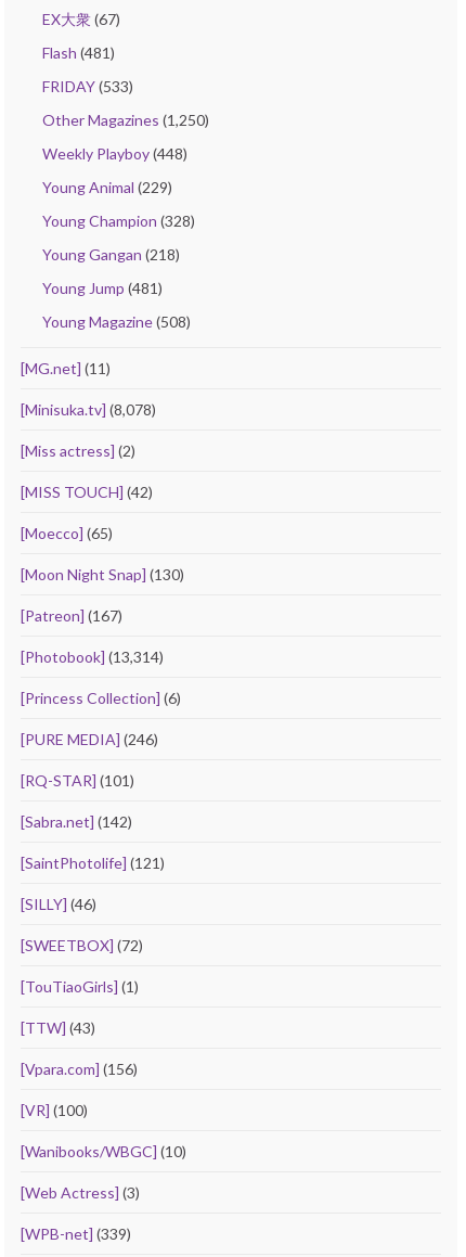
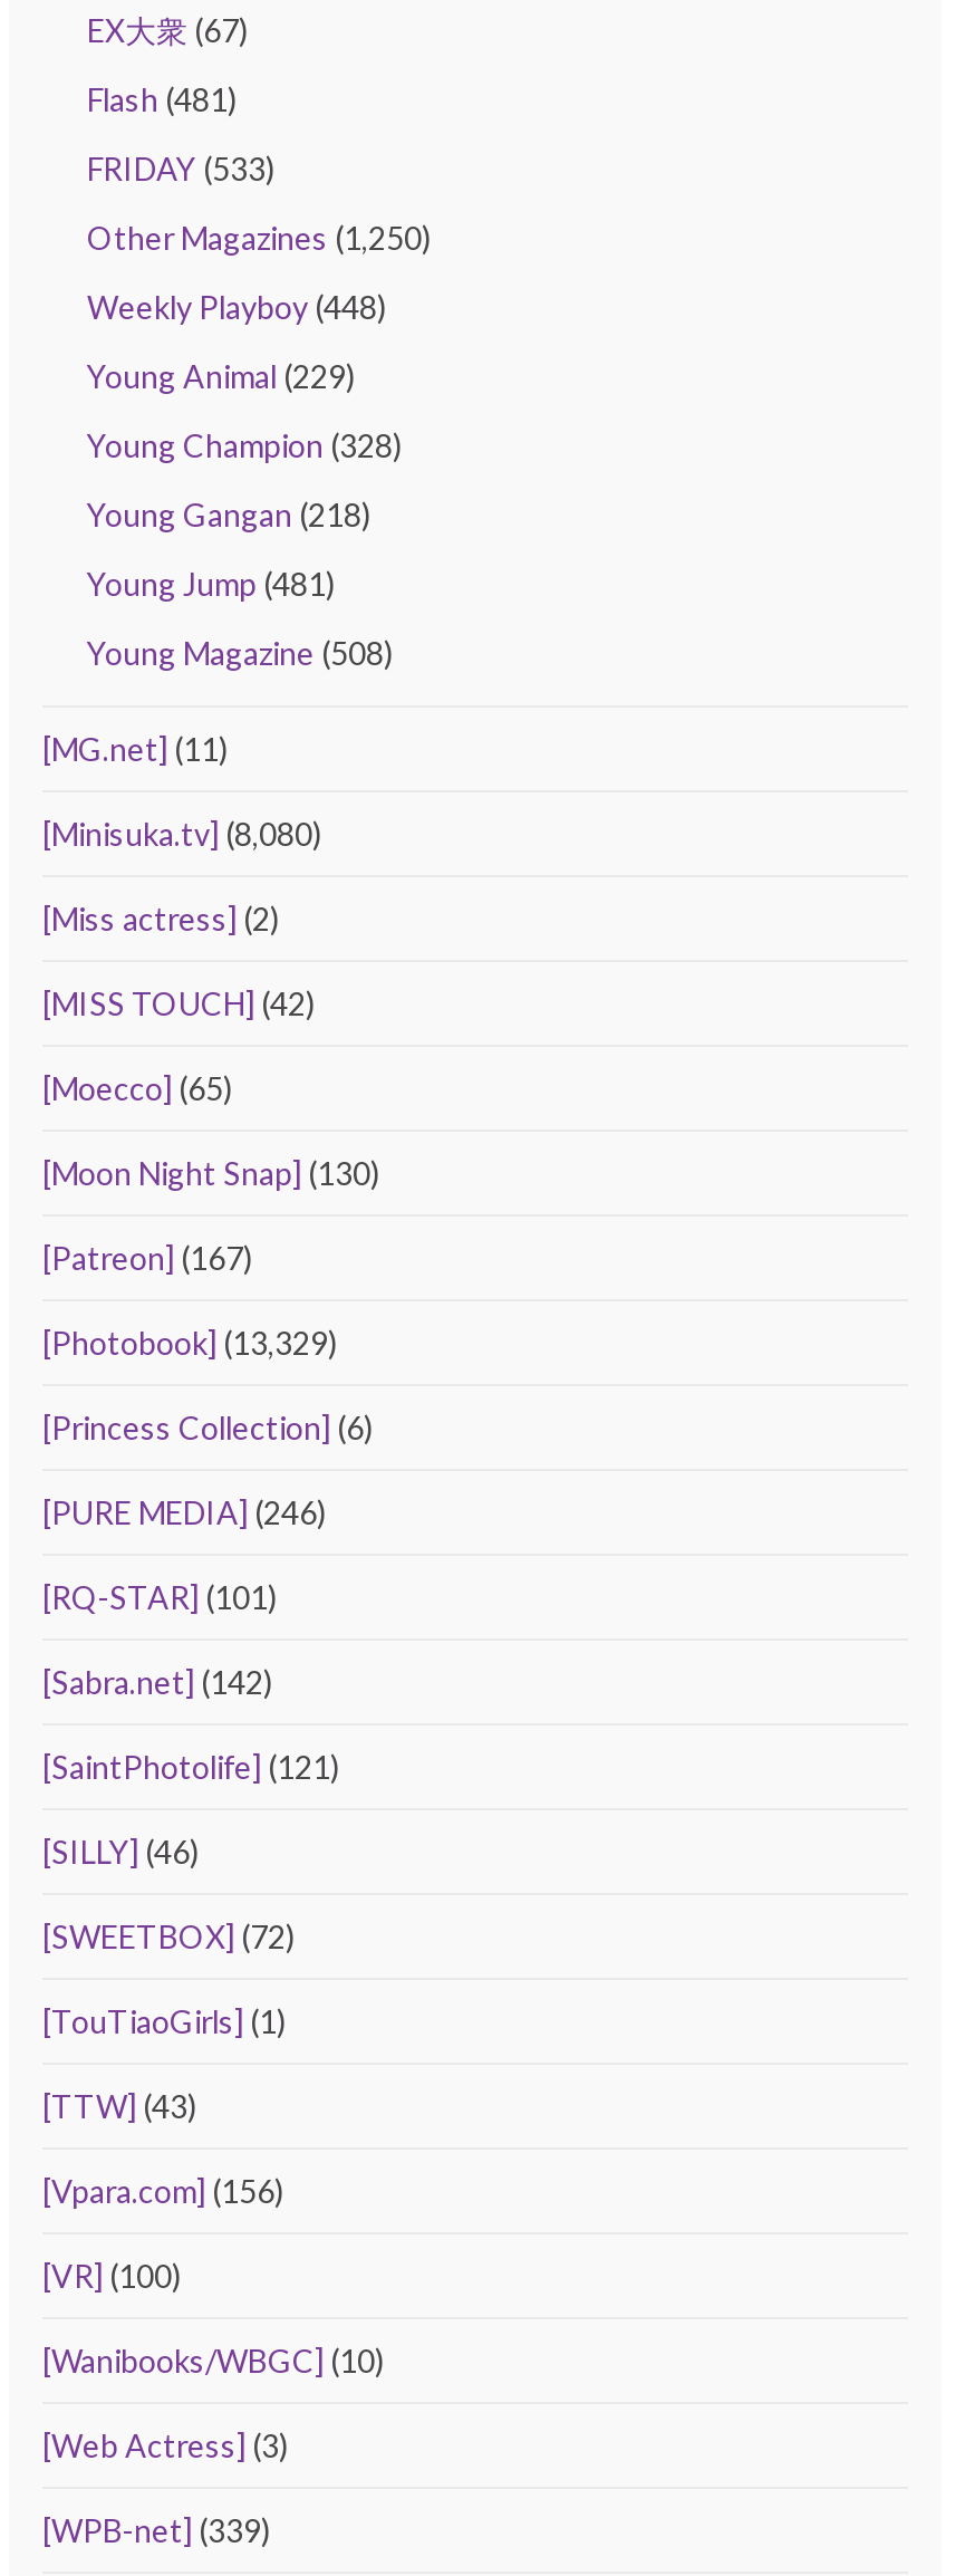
- [Minisuka.tv] (8,078)
+ [Minisuka.tv] (8,080)

- [Photobook] (13,314)
+ [Photobook] (13,329)
